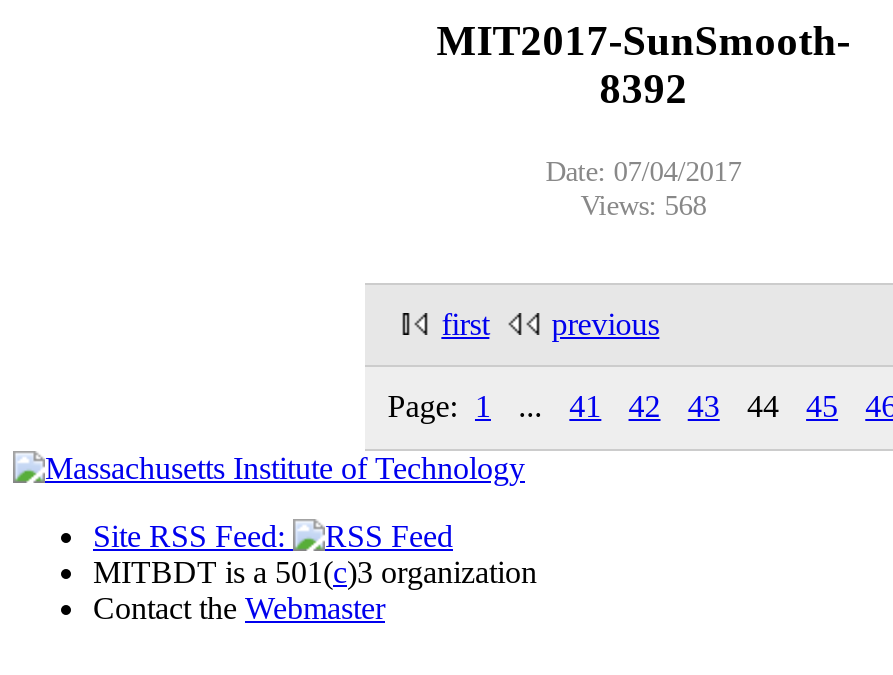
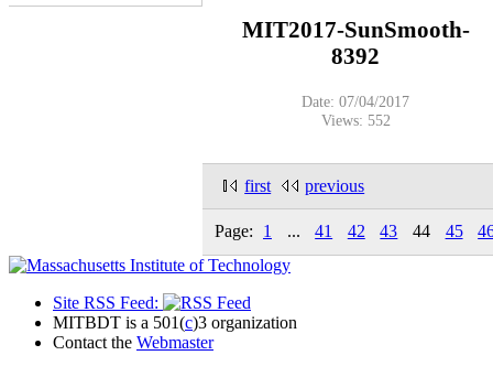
- Views: 568
+ Views: 552
